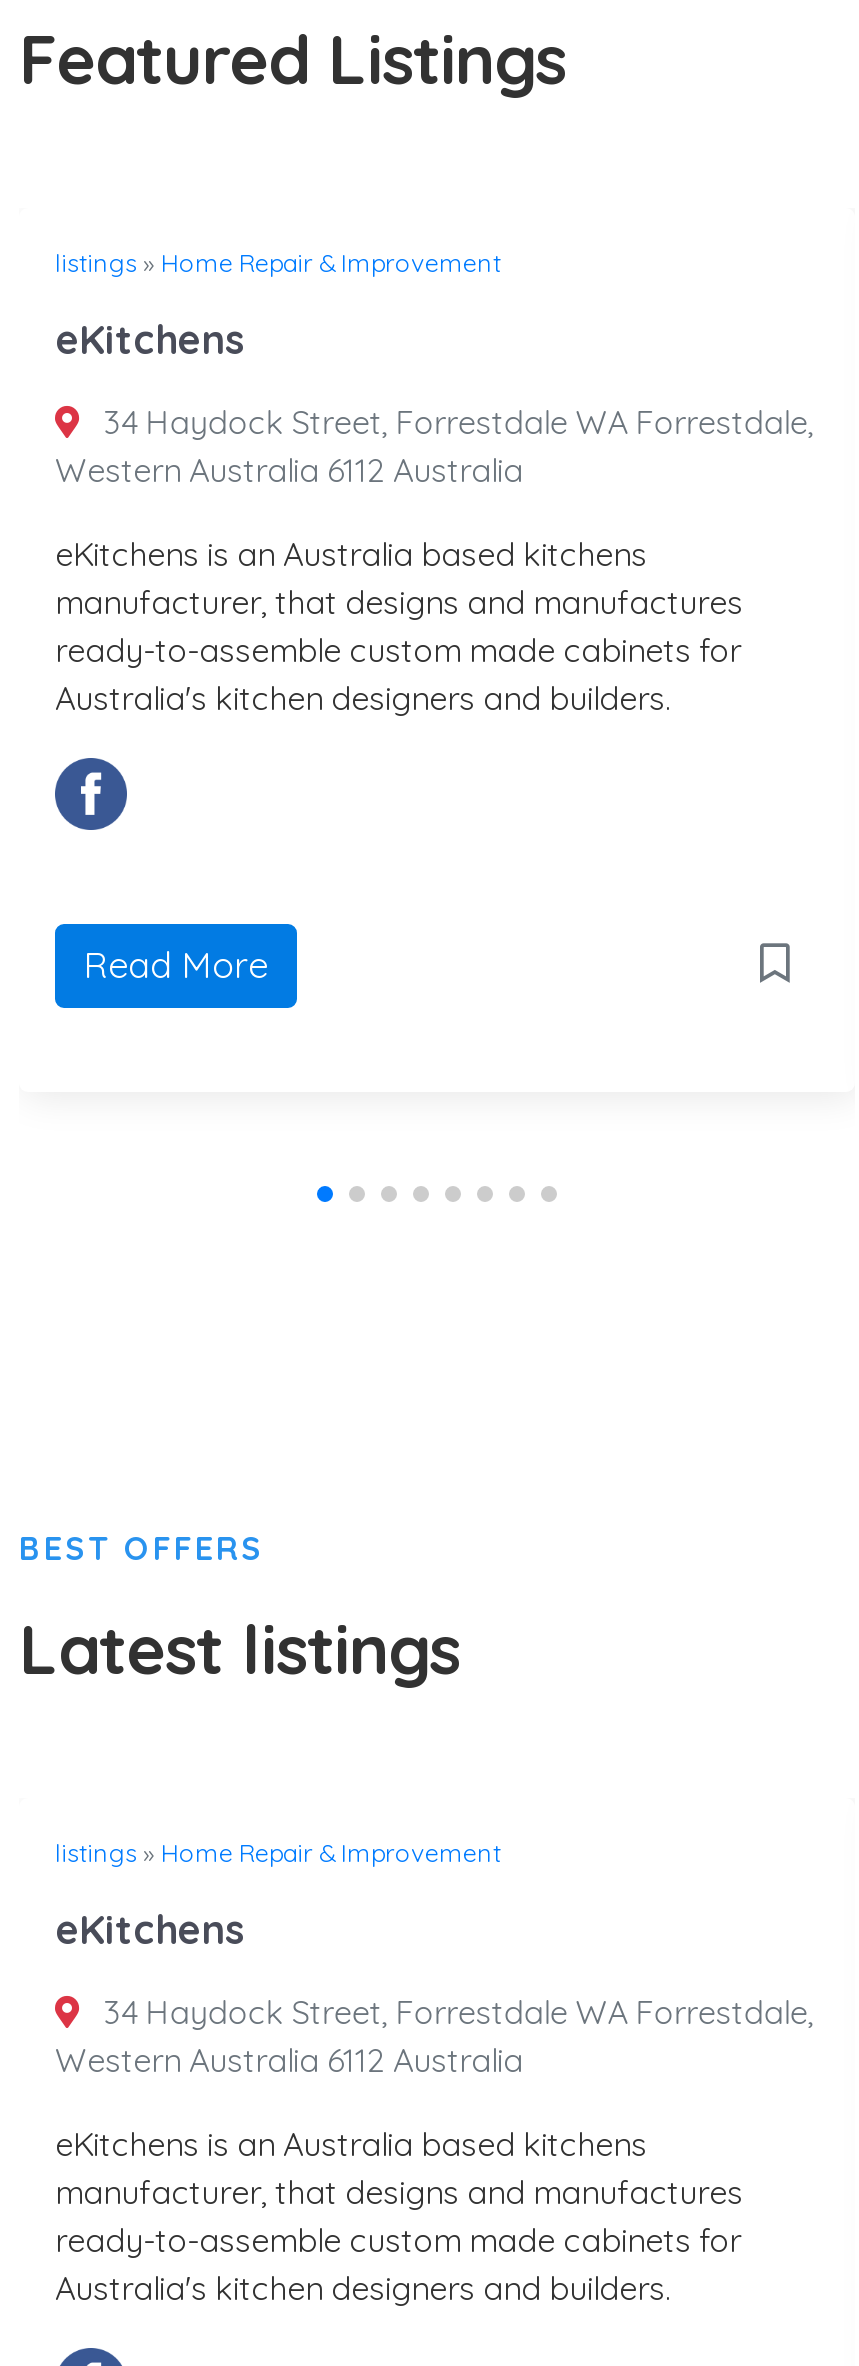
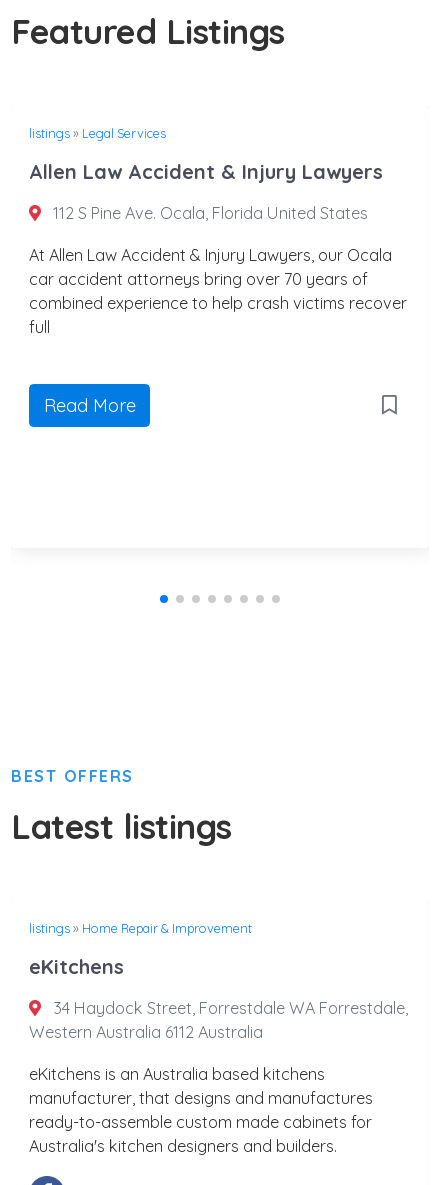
- listings» Home Repair & Improvement
+ listings» Legal Services

- eKitchens
+ Allen Law Accident & Injury Lawyers

- 34 Haydock Street, Forrestdale WA Forrestdale,
- Western Australia 6112 Australia
+ 112 S Pine Ave. Ocala, Florida United States

- eKitchens is an Australia based kitchens
- manufacturer, that designs and manufactures
- ready-to-assemble custom made cabinets for
- Australia's kitchen designers and builders.
+ At Allen Law Accident & Injury Lawyers, our Ocala
+ car accident attorneys bring over 70 years of
+ combined experience to help crash victims recover
+ full

moved up: Read More
